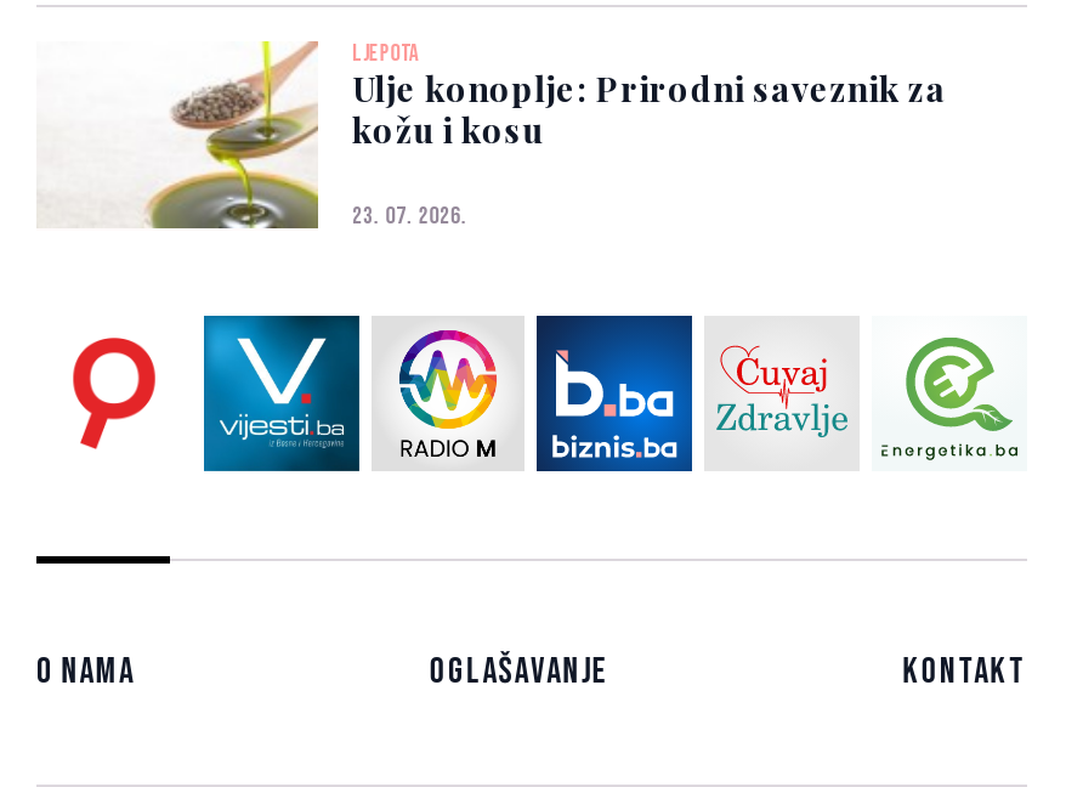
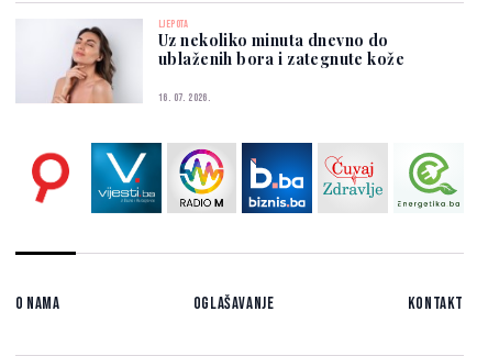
- [image]
- Ulje konoplje: Prirodni saveznik za
- kožu i kosu
+ [image]
+ Uz nekoliko minuta dnevno do
+ ublaženih bora i zategnute kože

- 23. 07. 2026.
+ 16. 07. 2026.
